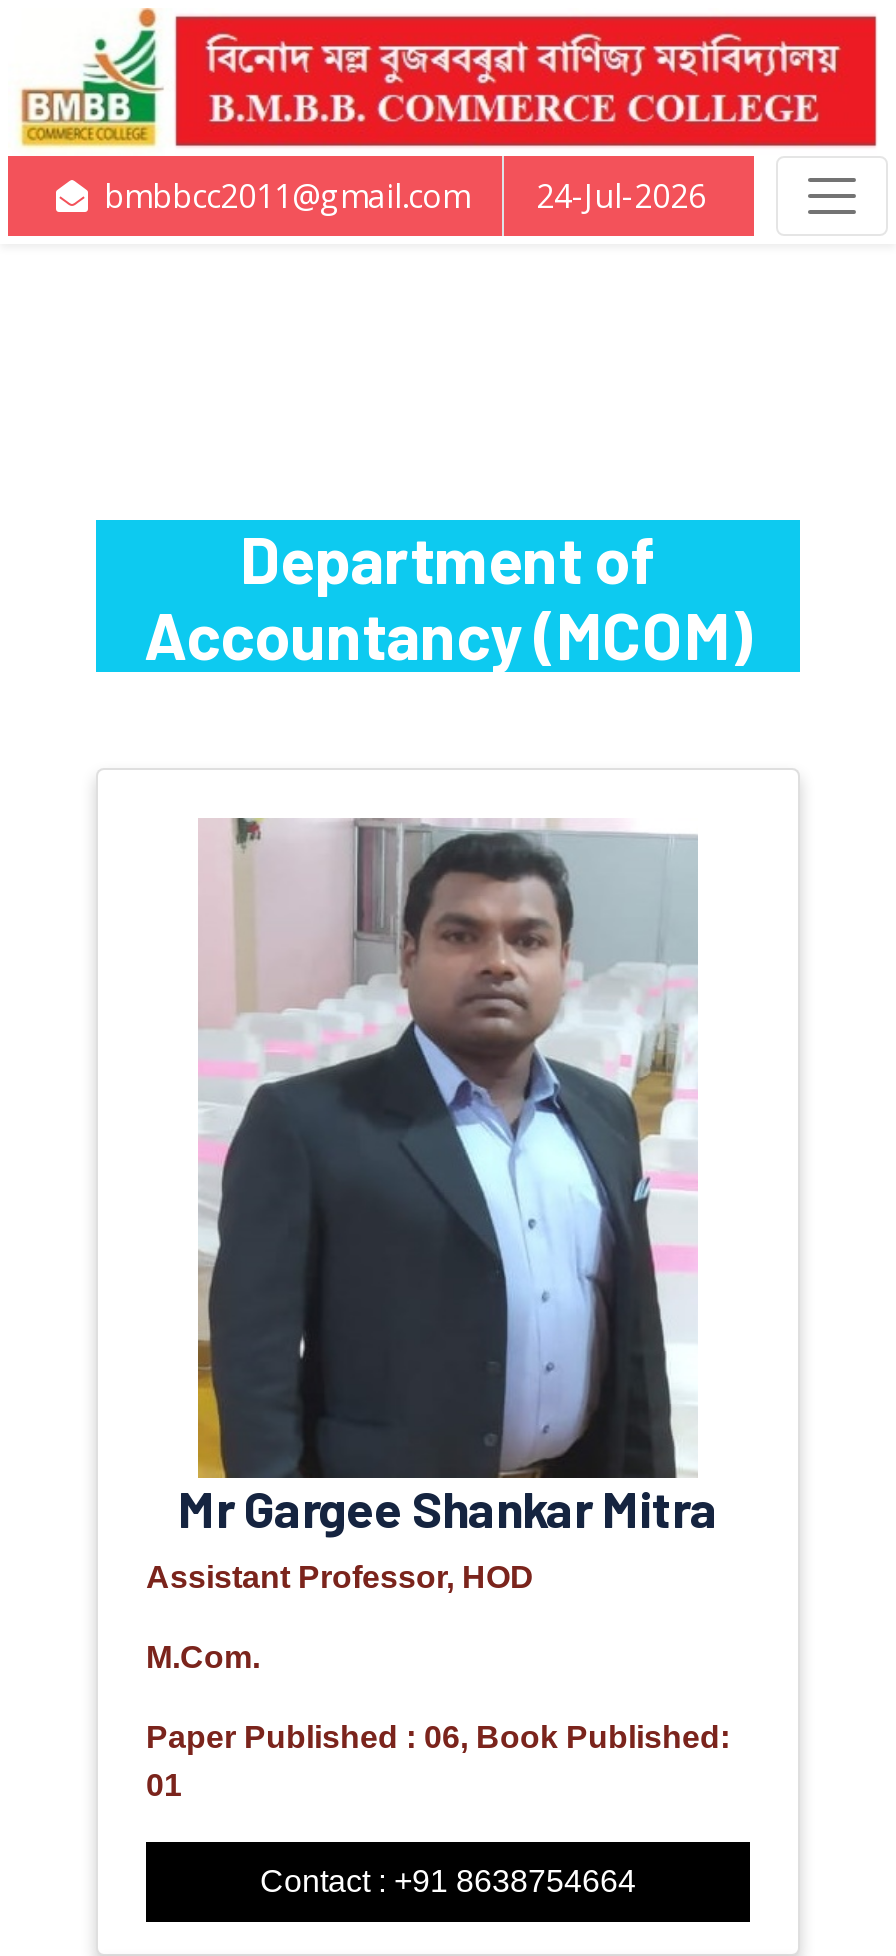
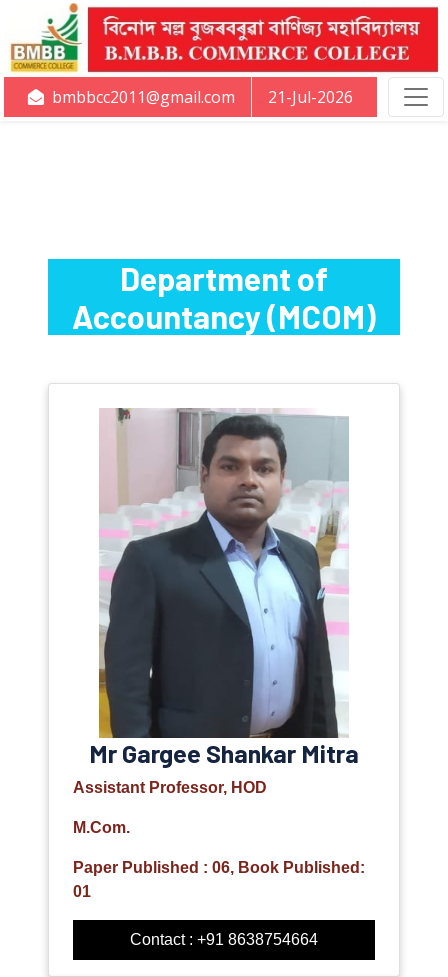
- bmbbcc2011@gmail.com 24-Jul-2026
+ bmbbcc2011@gmail.com 21-Jul-2026
